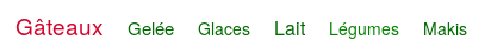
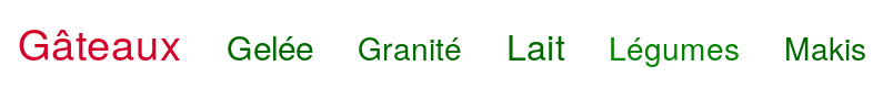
- Glaces
+ Granité
